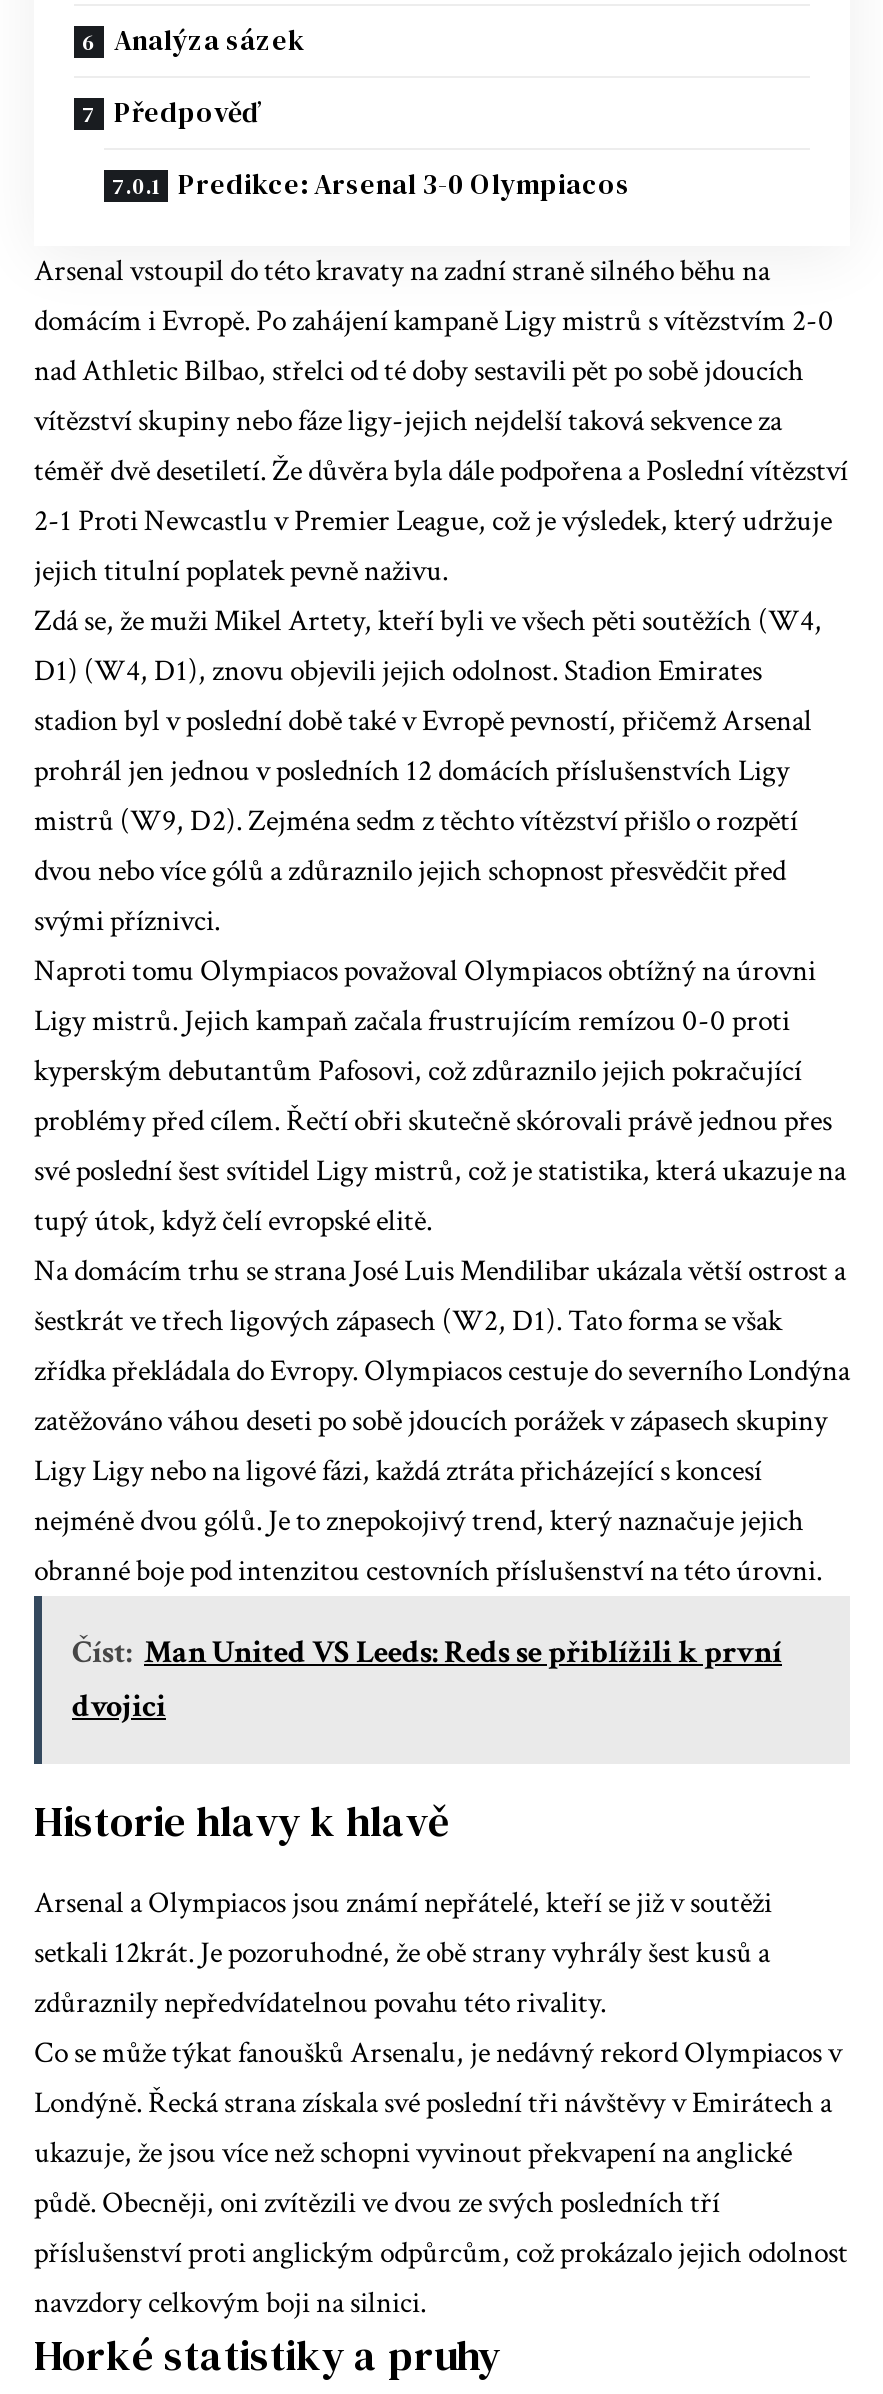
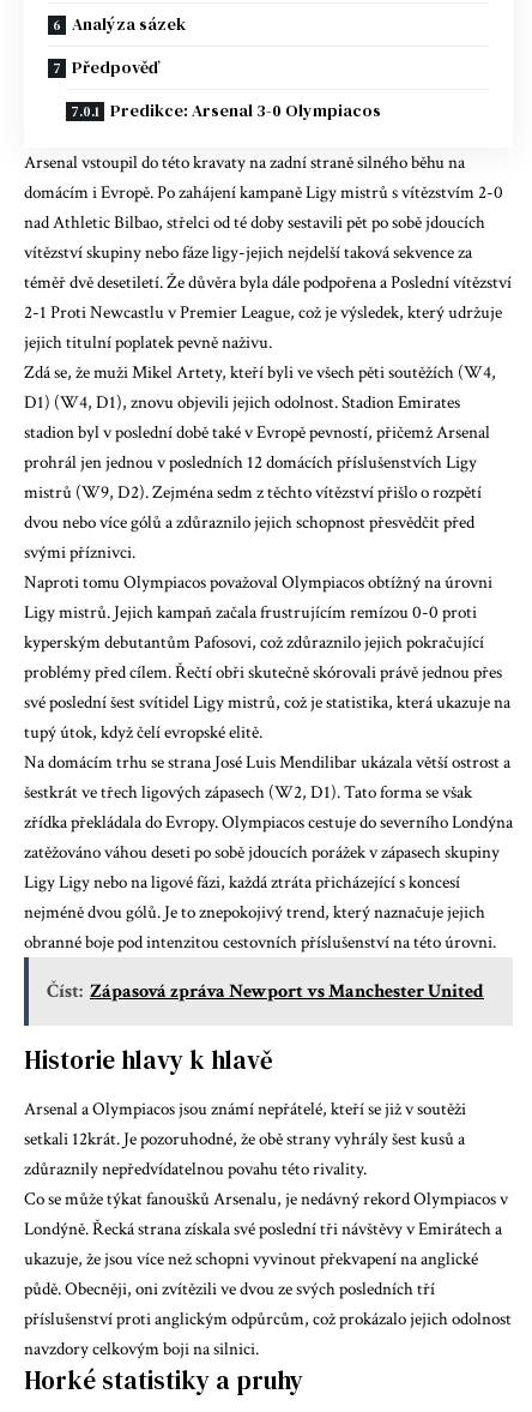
- Číst: Man United VS Leeds: Reds se přiblížili k první
- dvojici
+ Číst: Zápasová zpráva Newport vs Manchester United
